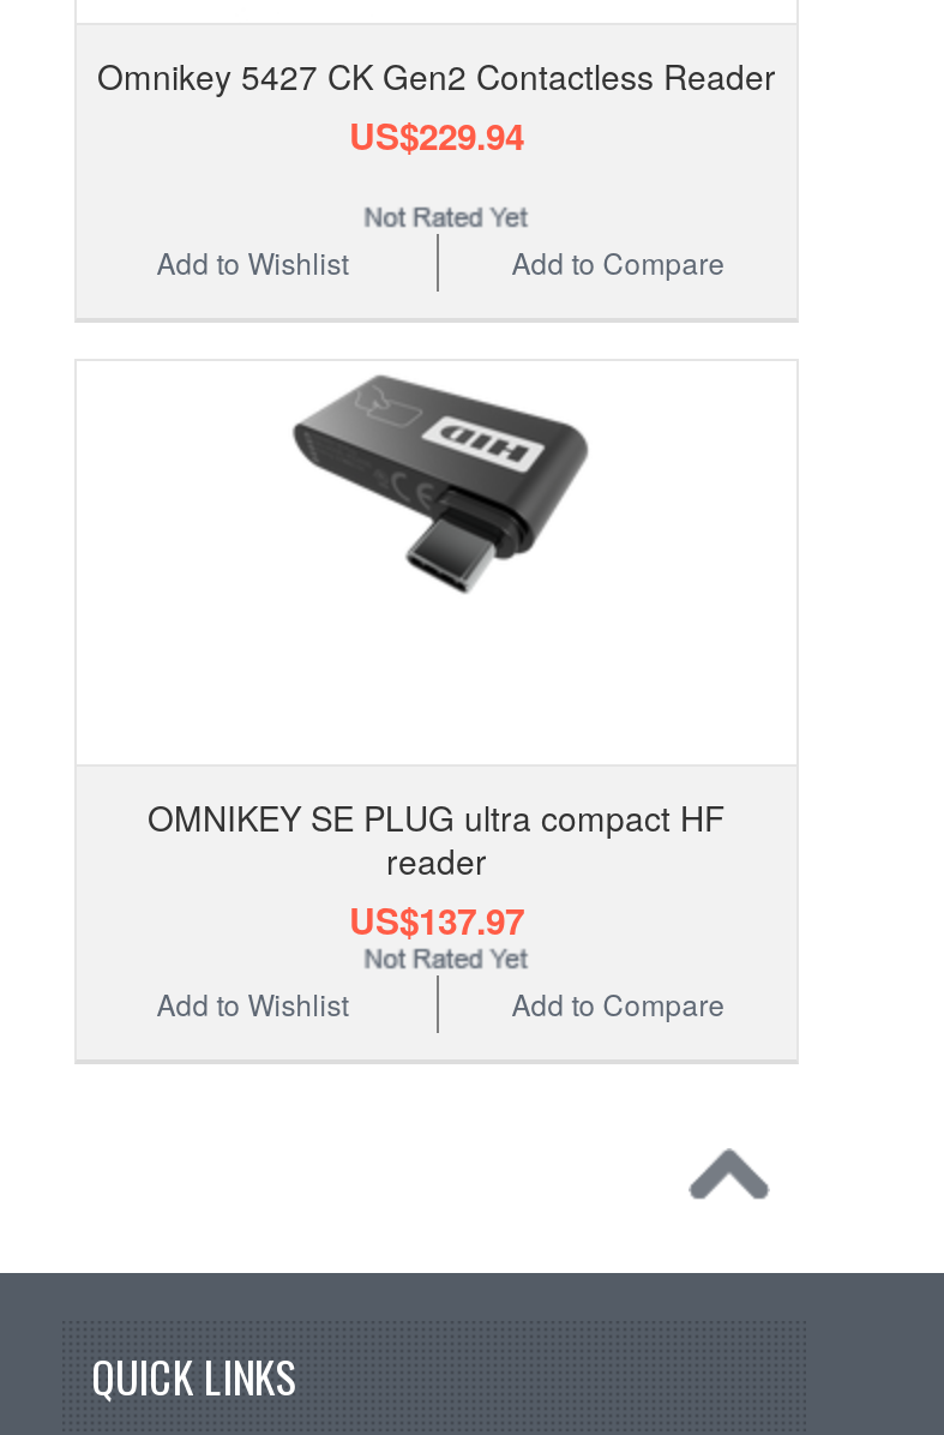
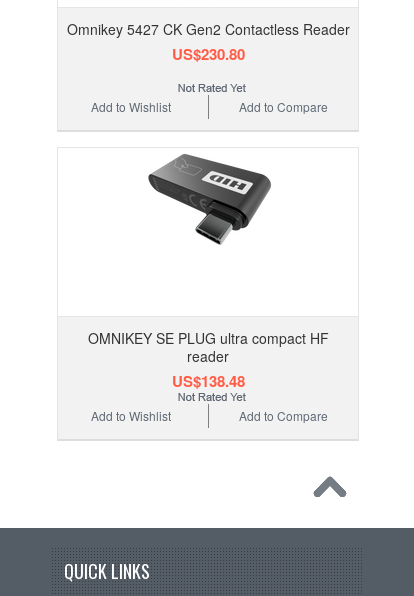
- US$229.94
+ US$230.80

- US$137.97
+ US$138.48
